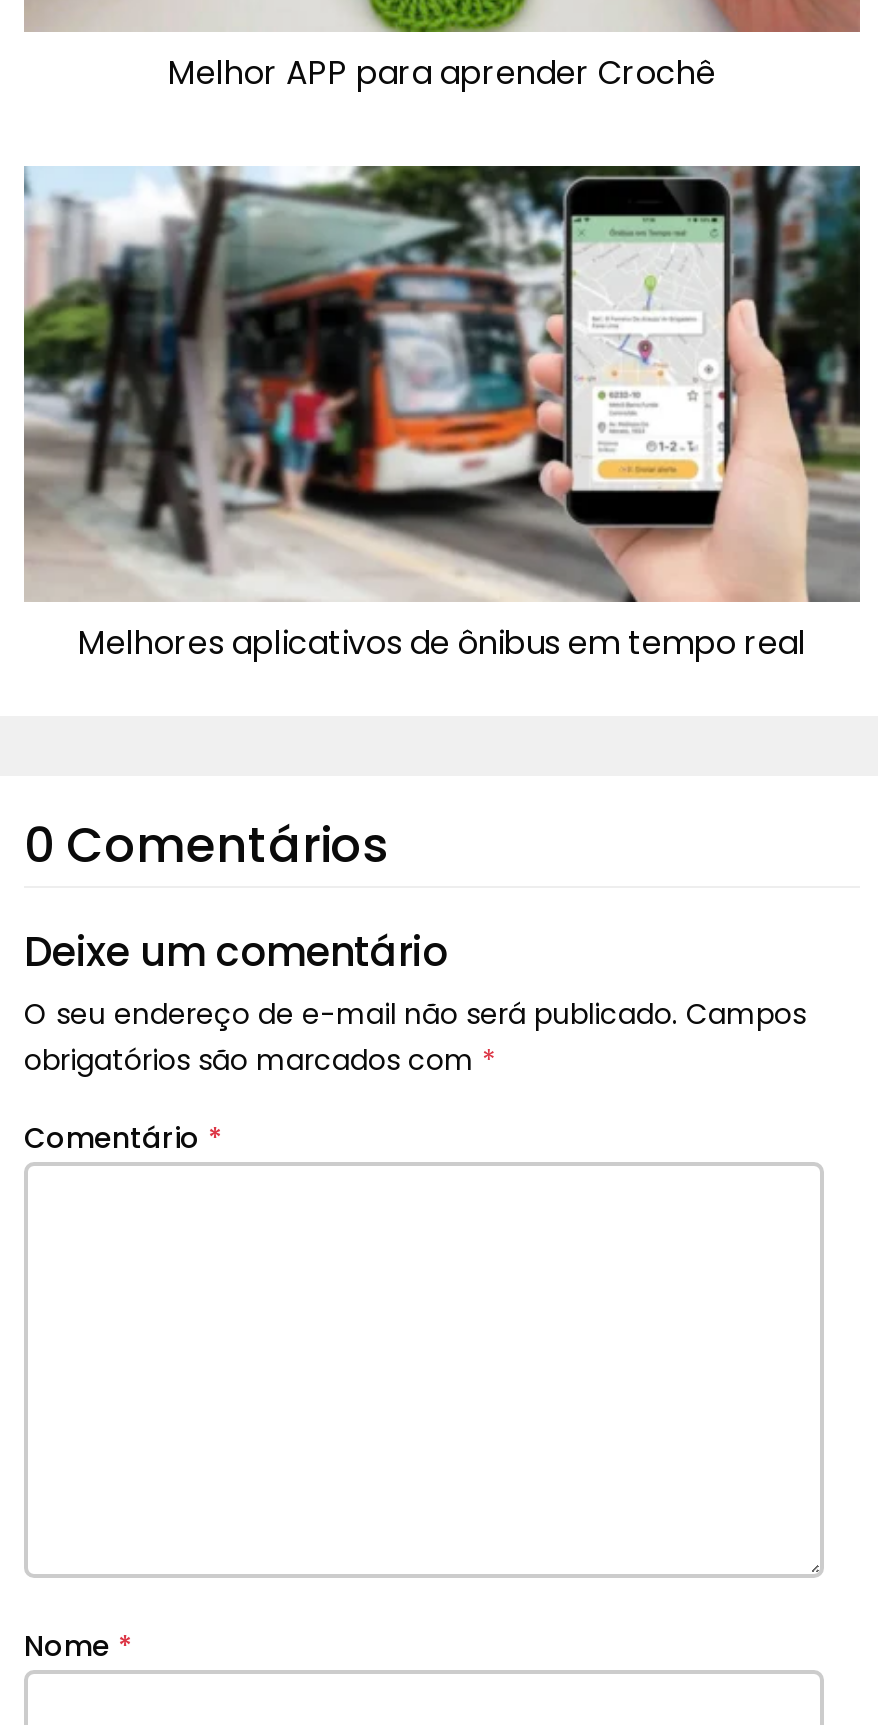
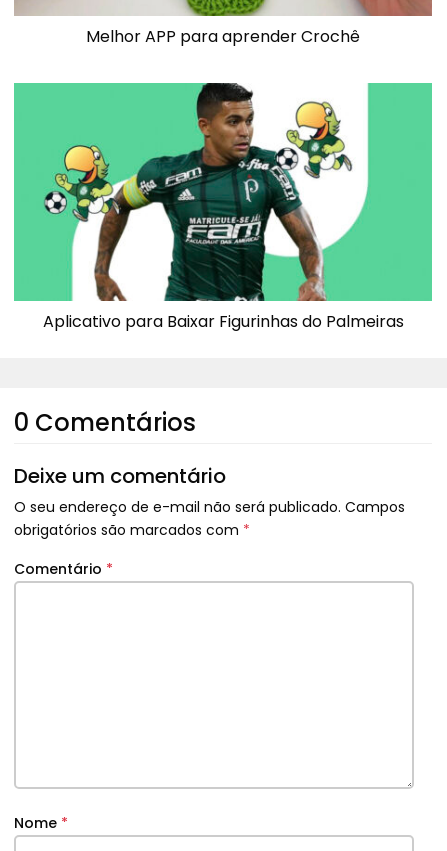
- [image]
- Melhores aplicativos de ônibus em tempo real
+ [image]
+ Aplicativo para Baixar Figurinhas do Palmeiras
